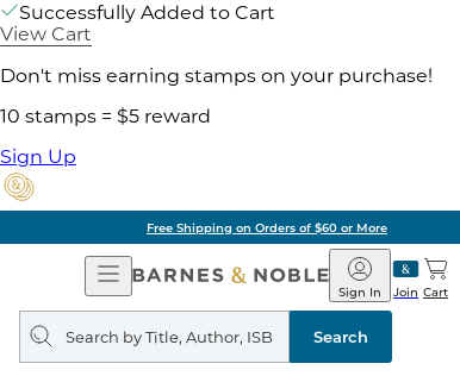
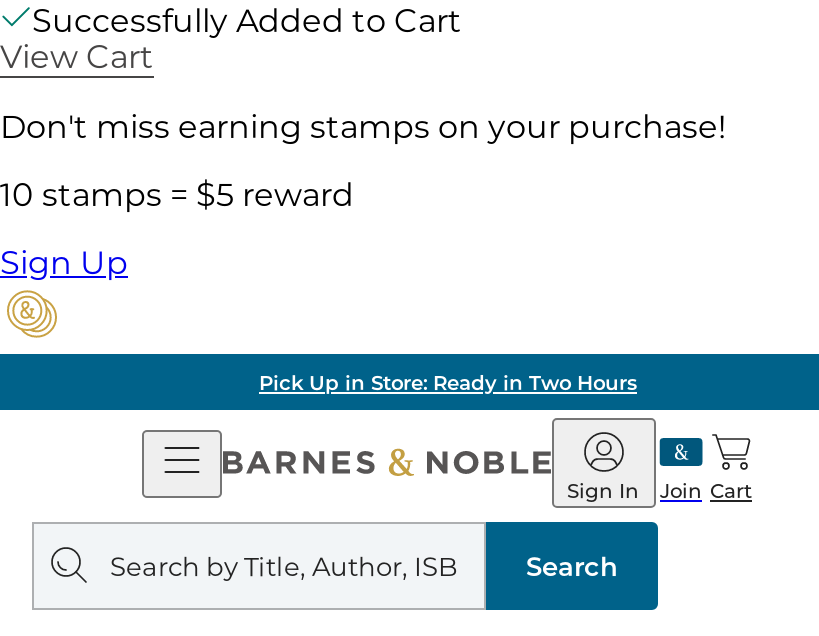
- Free Shipping on Orders of $60 or More
+ Pick Up in Store: Ready in Two Hours
